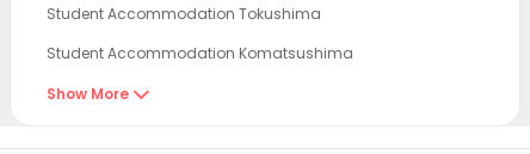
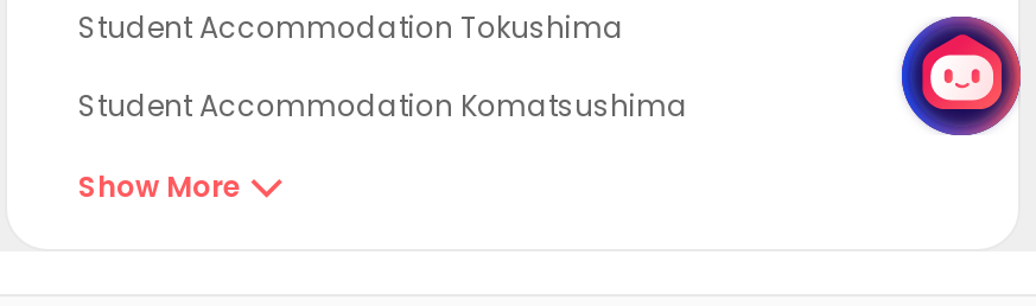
+ [image]
